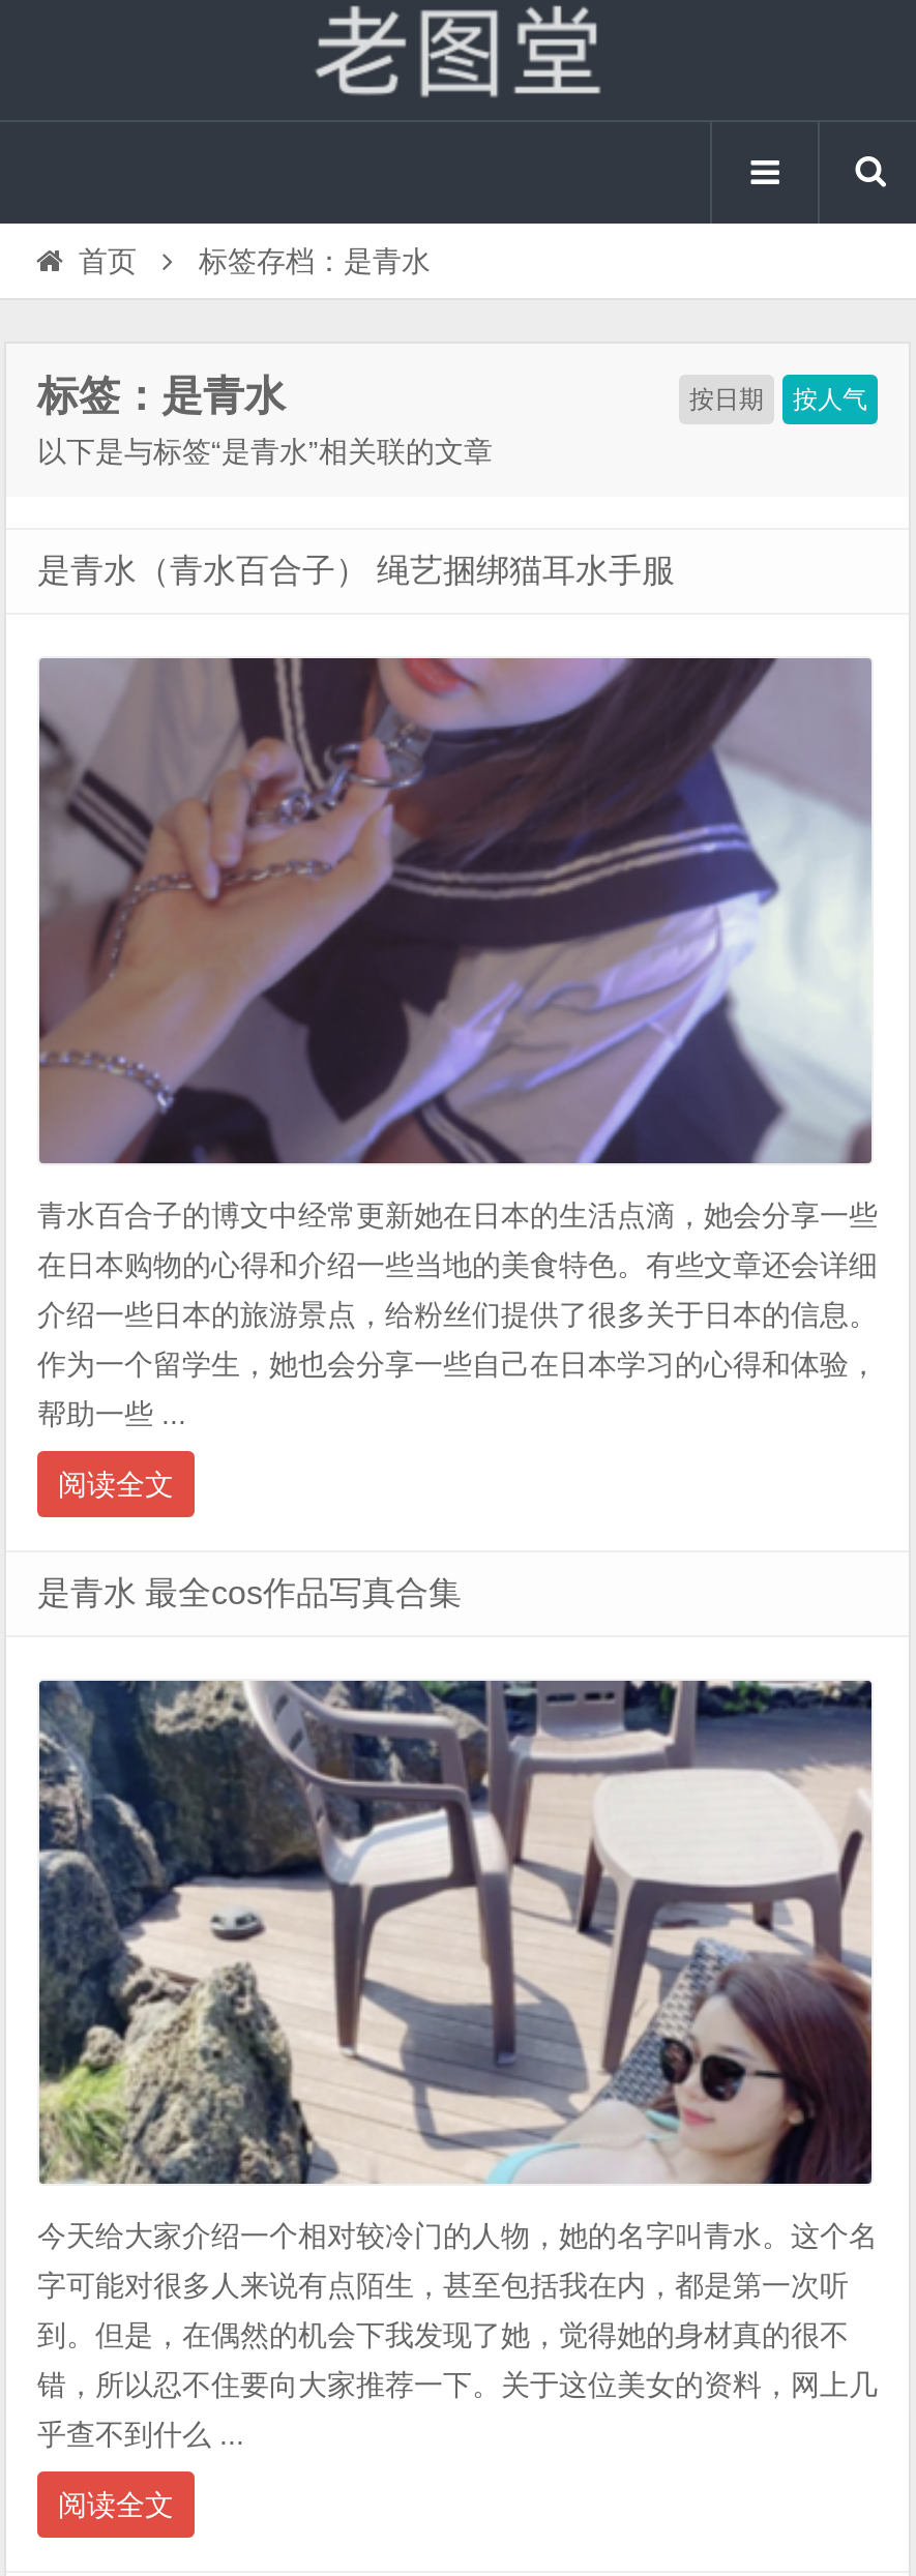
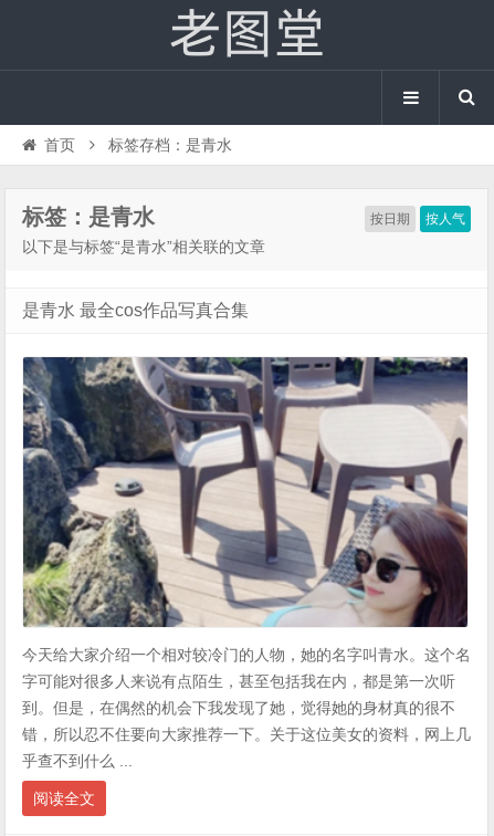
- 是青水（青水百合子） 绳艺捆绑猫耳水手服

- [image]
- 青水百合子的博文中经常更新她在日本的生活点滴，她会分享一些
- 在日本购物的心得和介绍一些当地的美食特色。有些文章还会详细
- 介绍一些日本的旅游景点，给粉丝们提供了很多关于日本的信息。
- 作为一个留学生，她也会分享一些自己在日本学习的心得和体验，
- 帮助一些 ...
- 阅读全文
